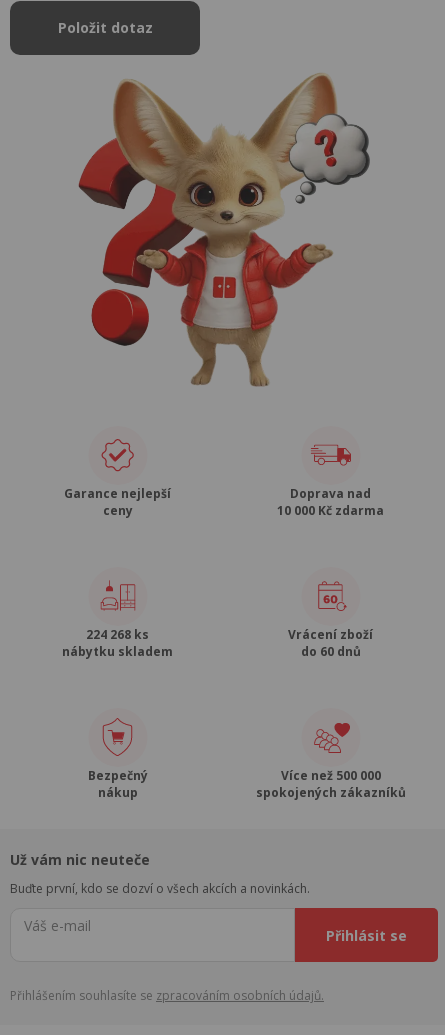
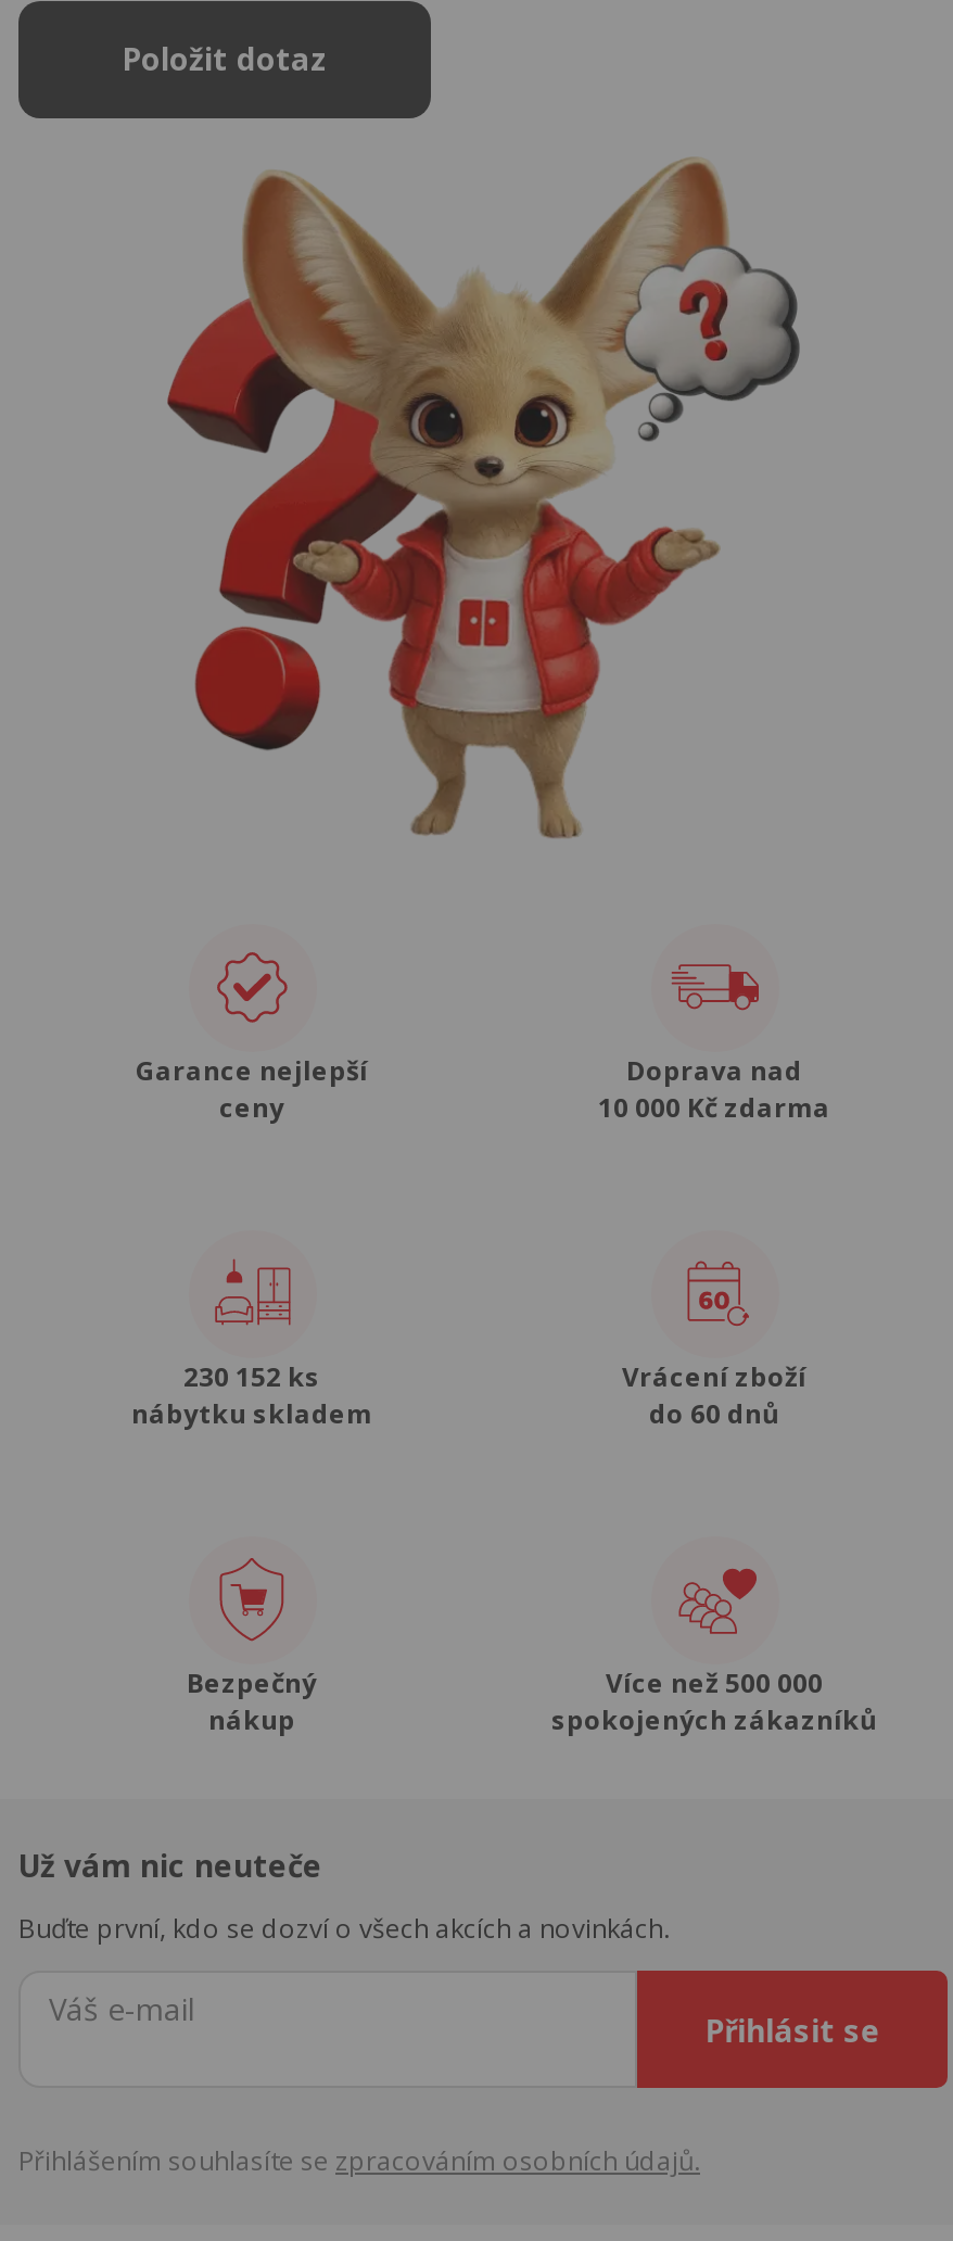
- 224 268 ks
+ 230 152 ks
